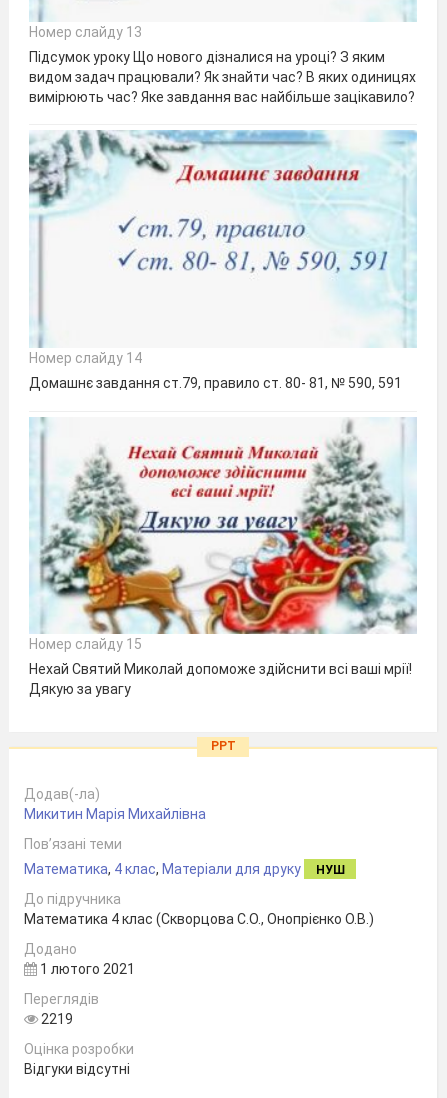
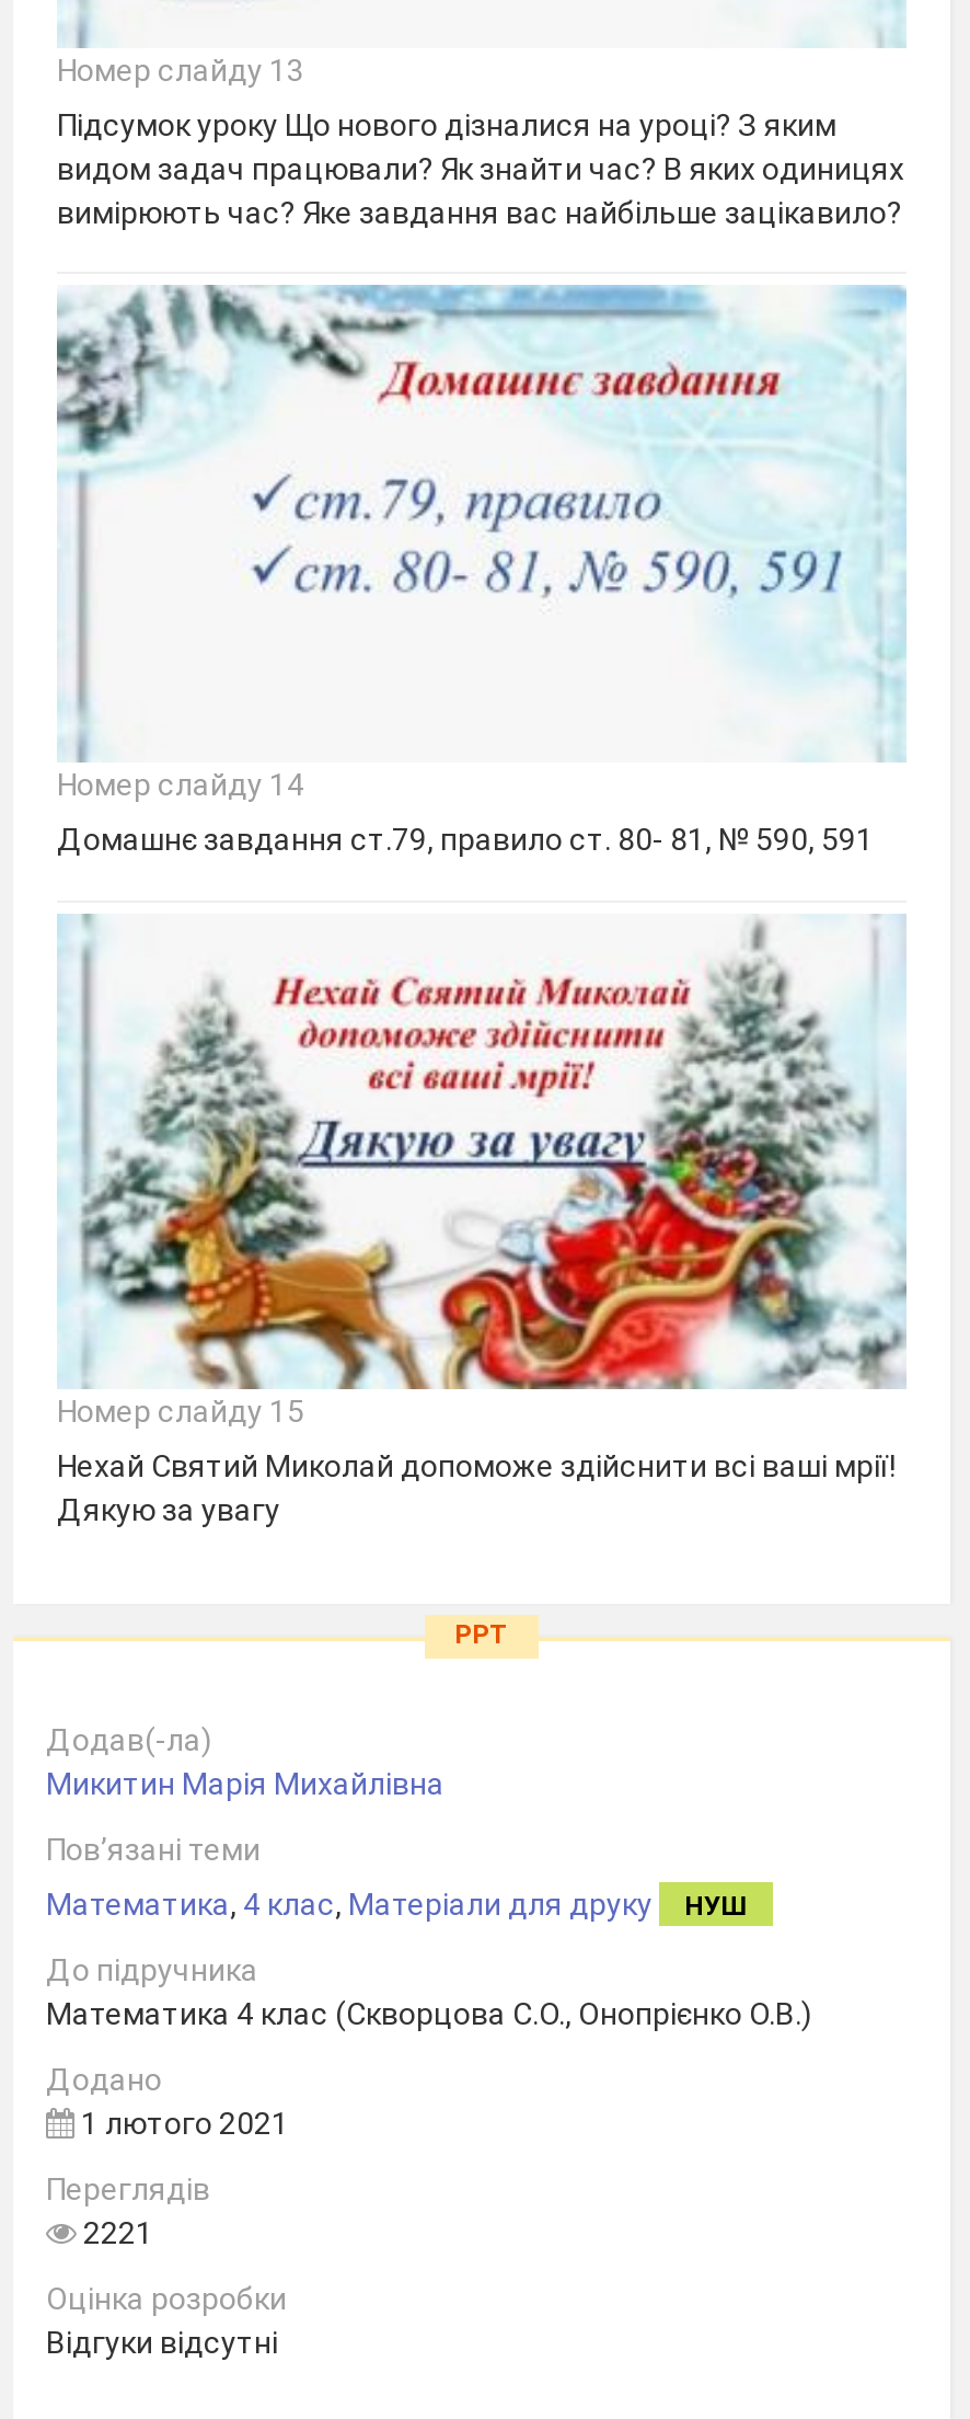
- 2219
+ 2221
